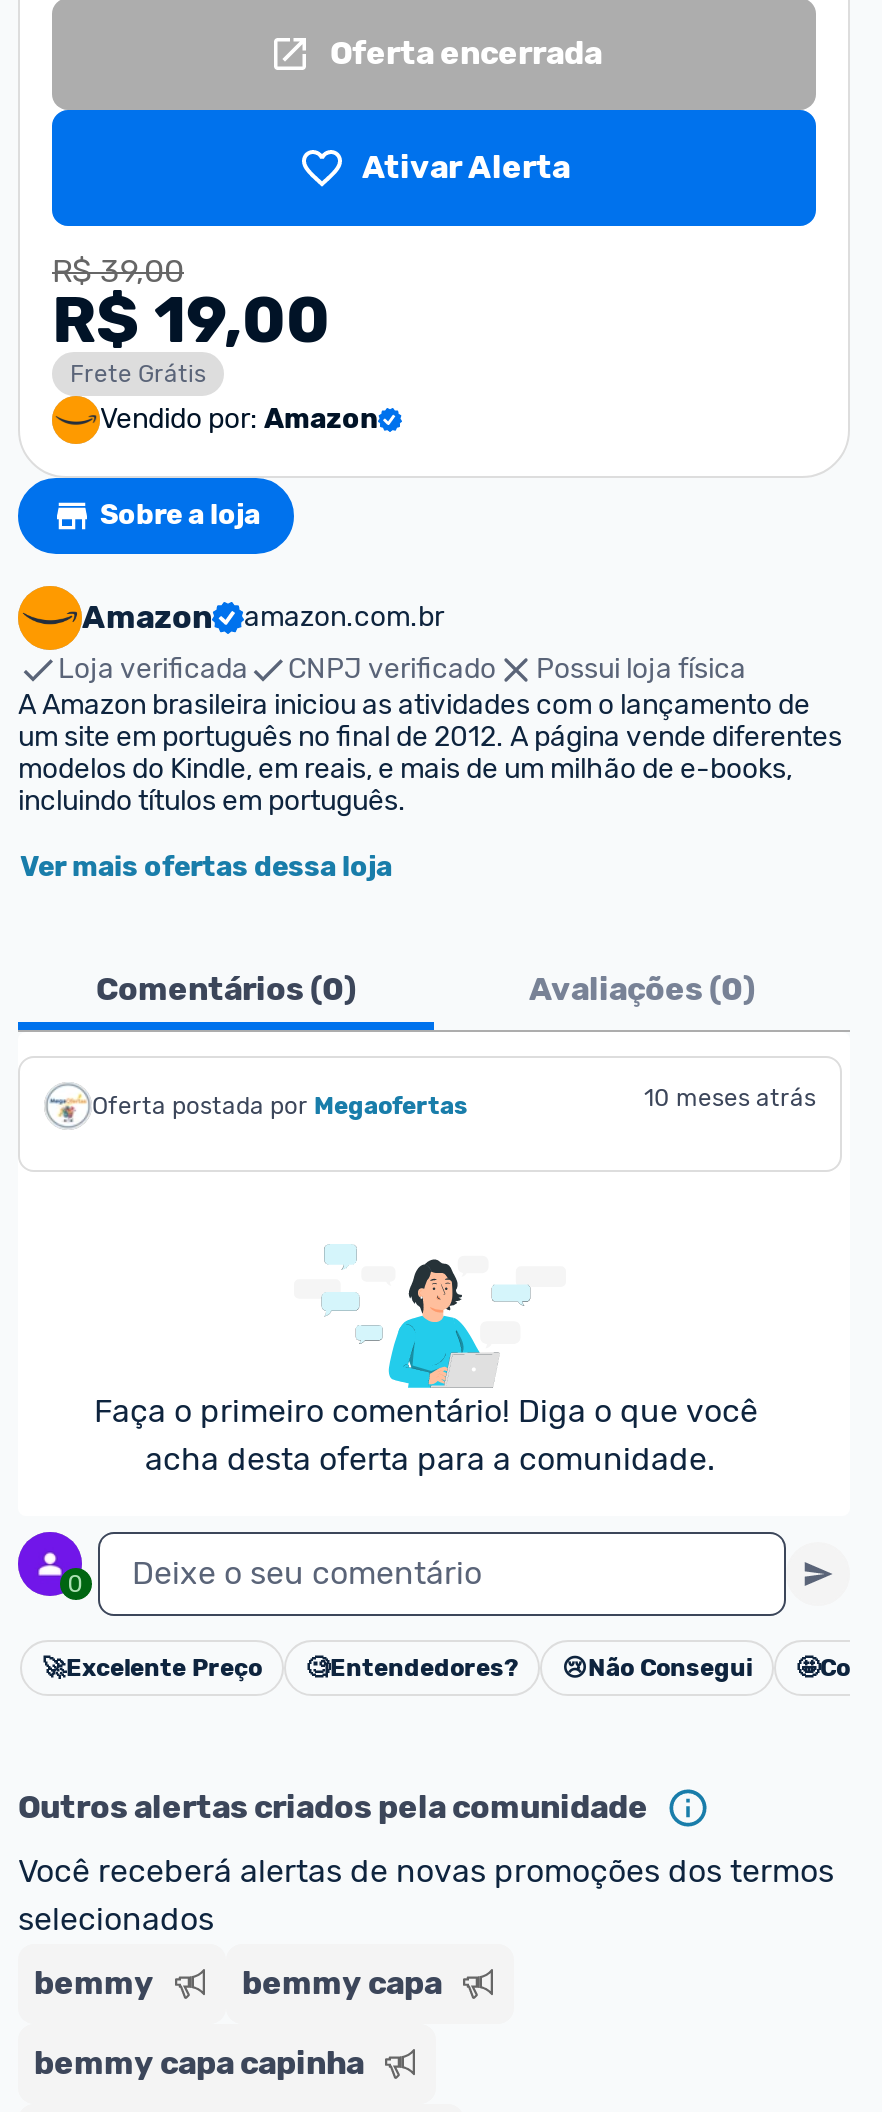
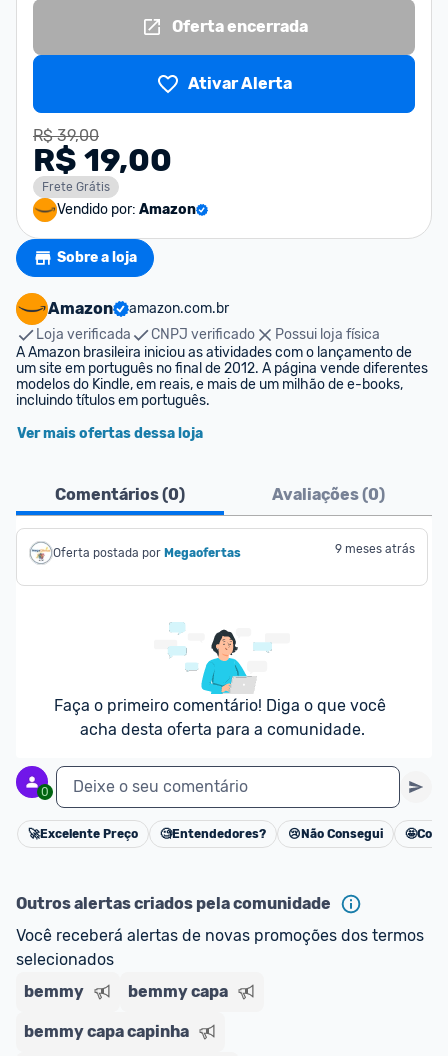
- 10 meses atrás
+ 9 meses atrás
